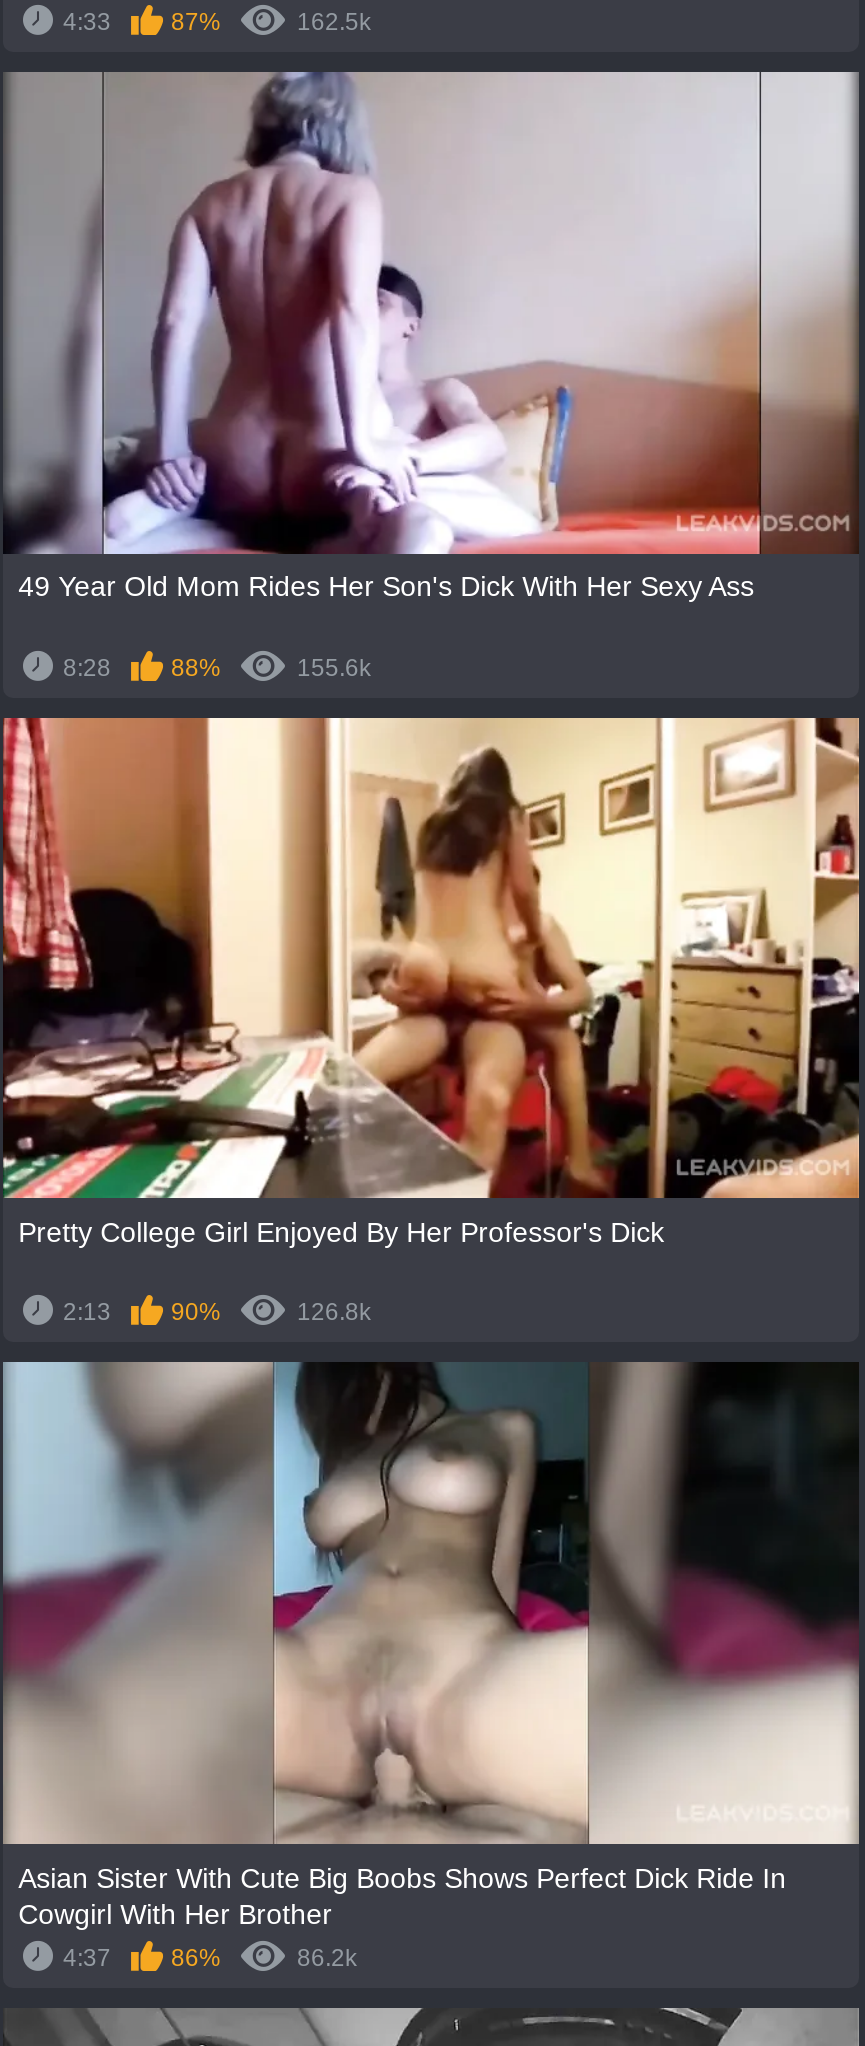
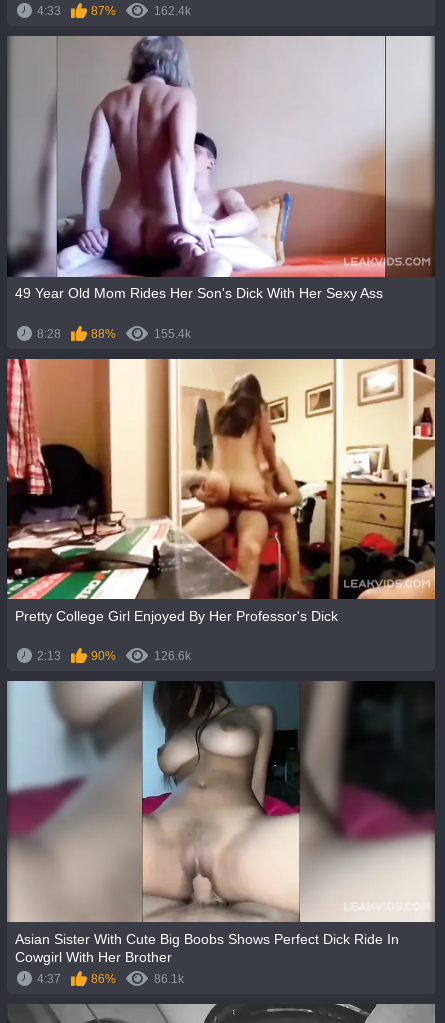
- 162.5k
+ 162.4k

- 155.6k
+ 155.4k

- 126.8k
+ 126.6k

- 86.2k
+ 86.1k
